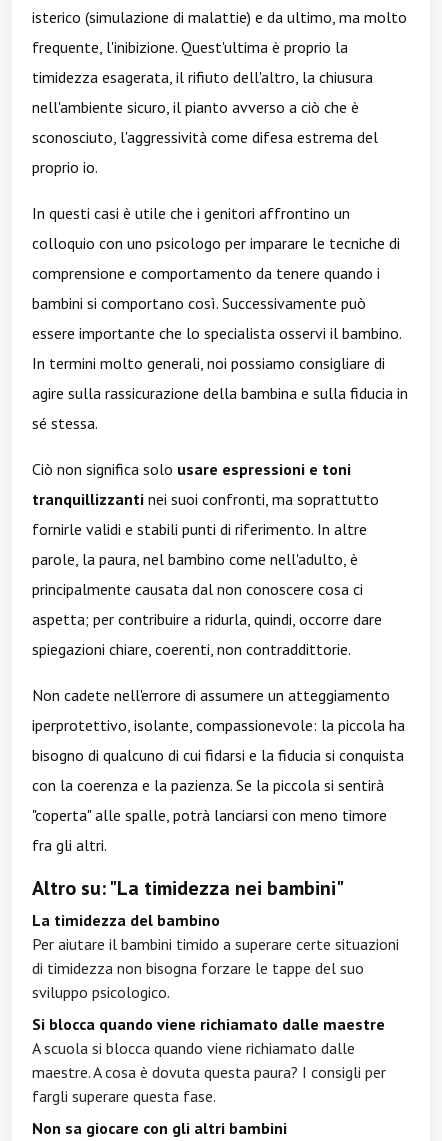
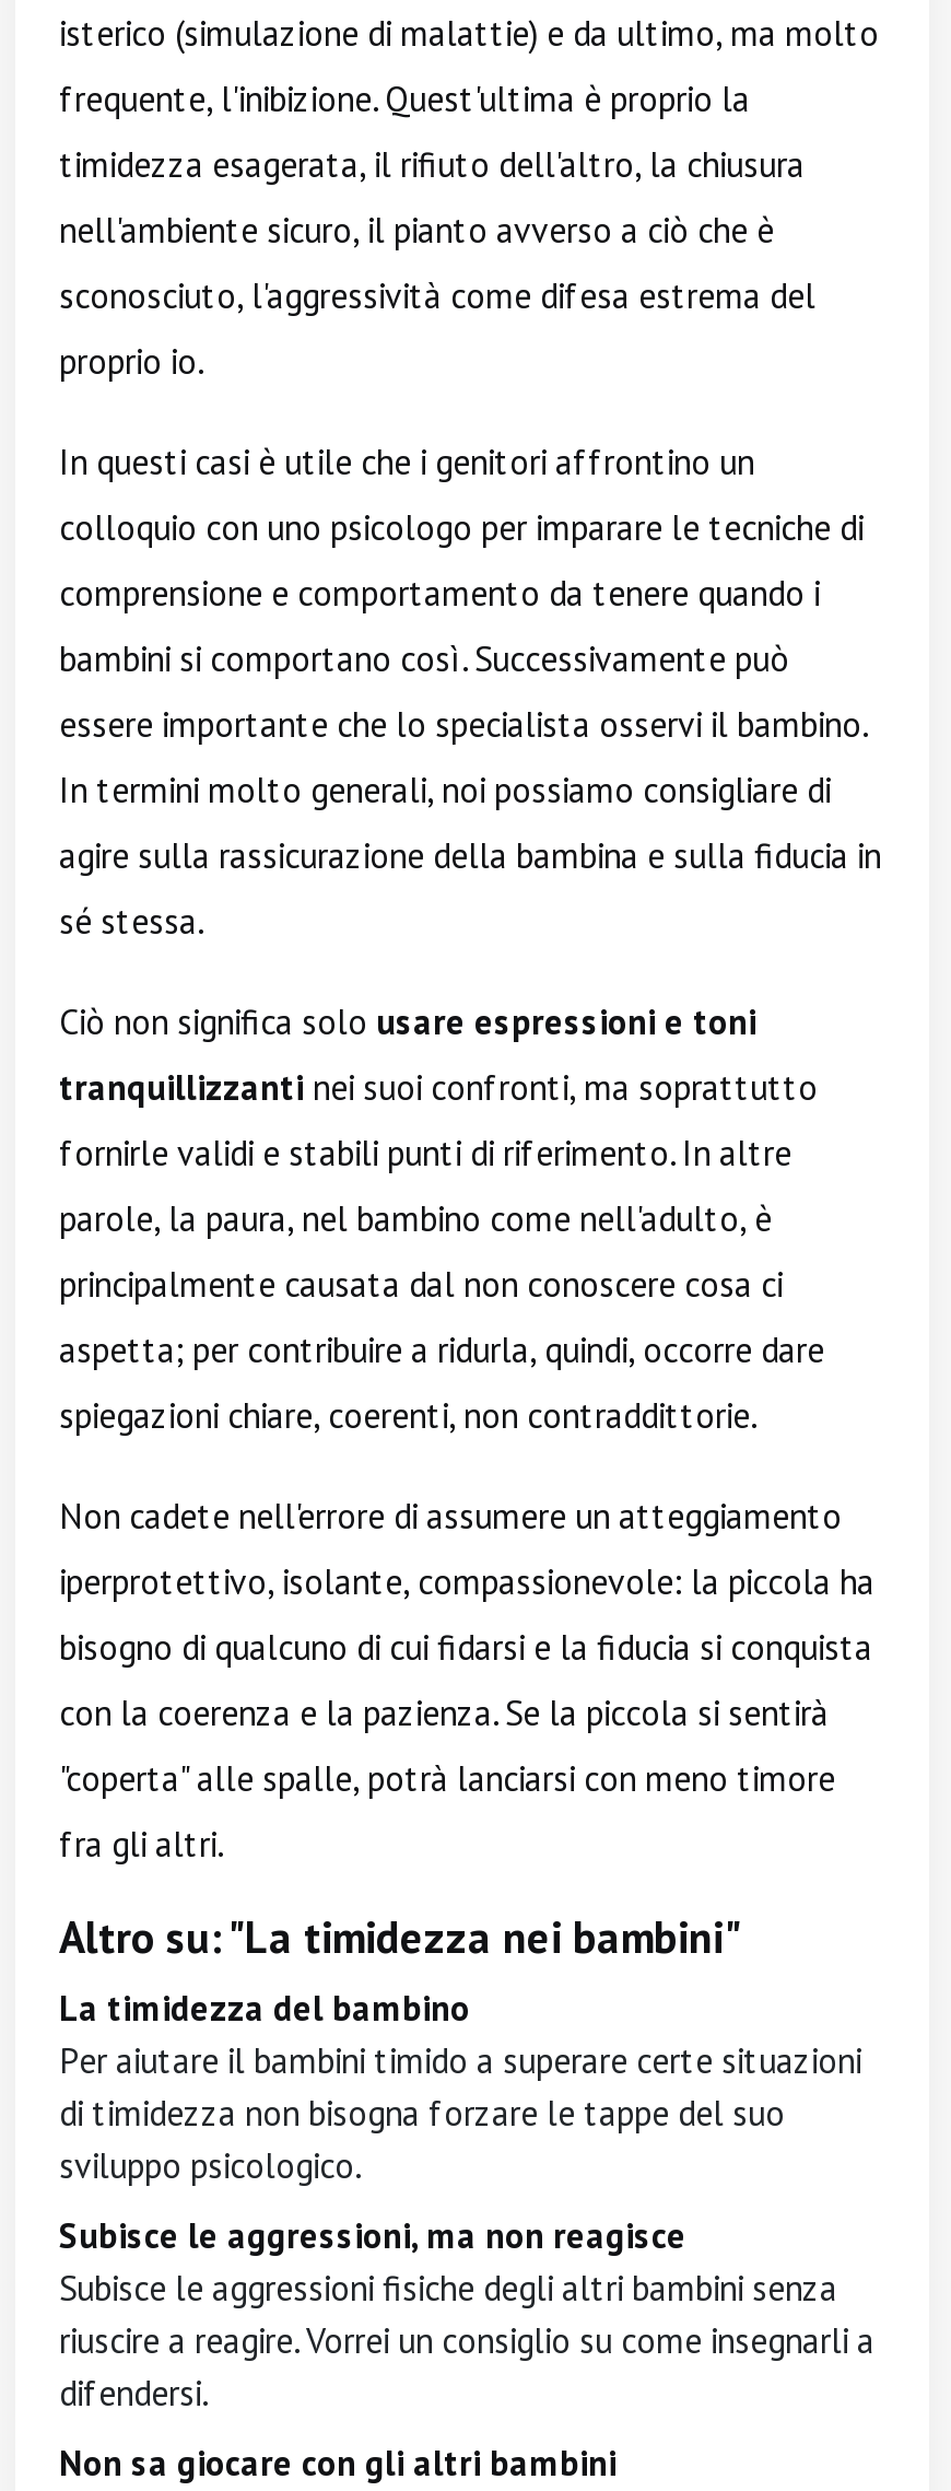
- Si blocca quando viene richiamato dalle maestre
- A scuola si blocca quando viene richiamato dalle
- maestre. A cosa è dovuta questa paura? I consigli per
- fargli superare questa fase.
+ Subisce le aggressioni, ma non reagisce
+ Subisce le aggressioni fisiche degli altri bambini senza
+ riuscire a reagire. Vorrei un consiglio su come insegnarli a
+ difendersi.
